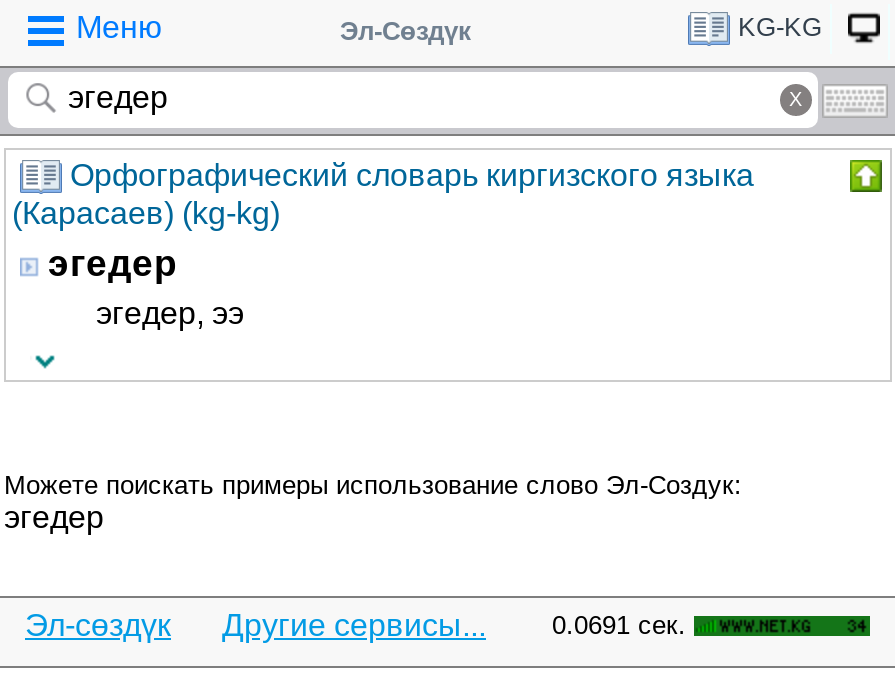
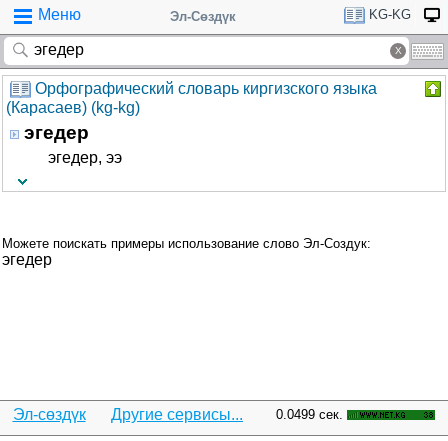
- 0.0691 сек.
+ 0.0499 сек.
